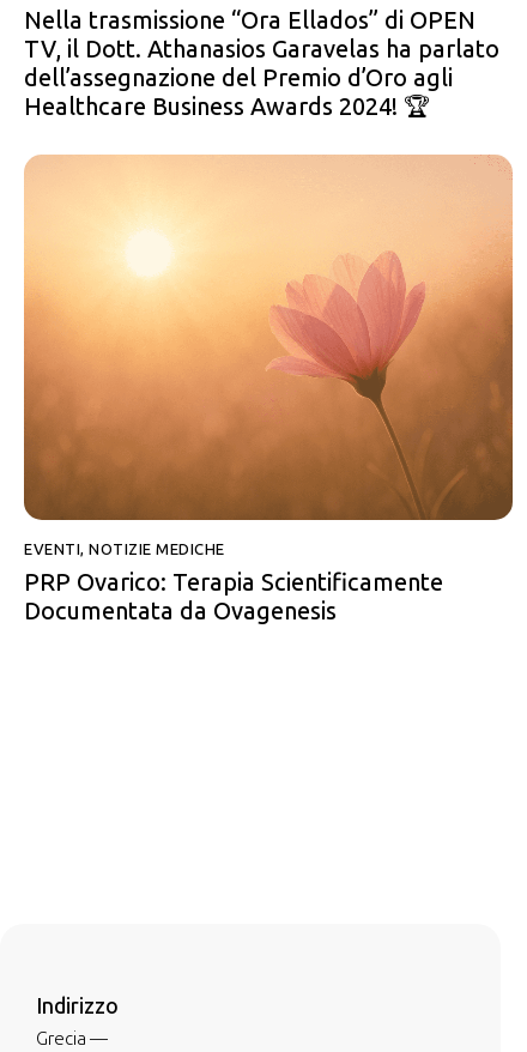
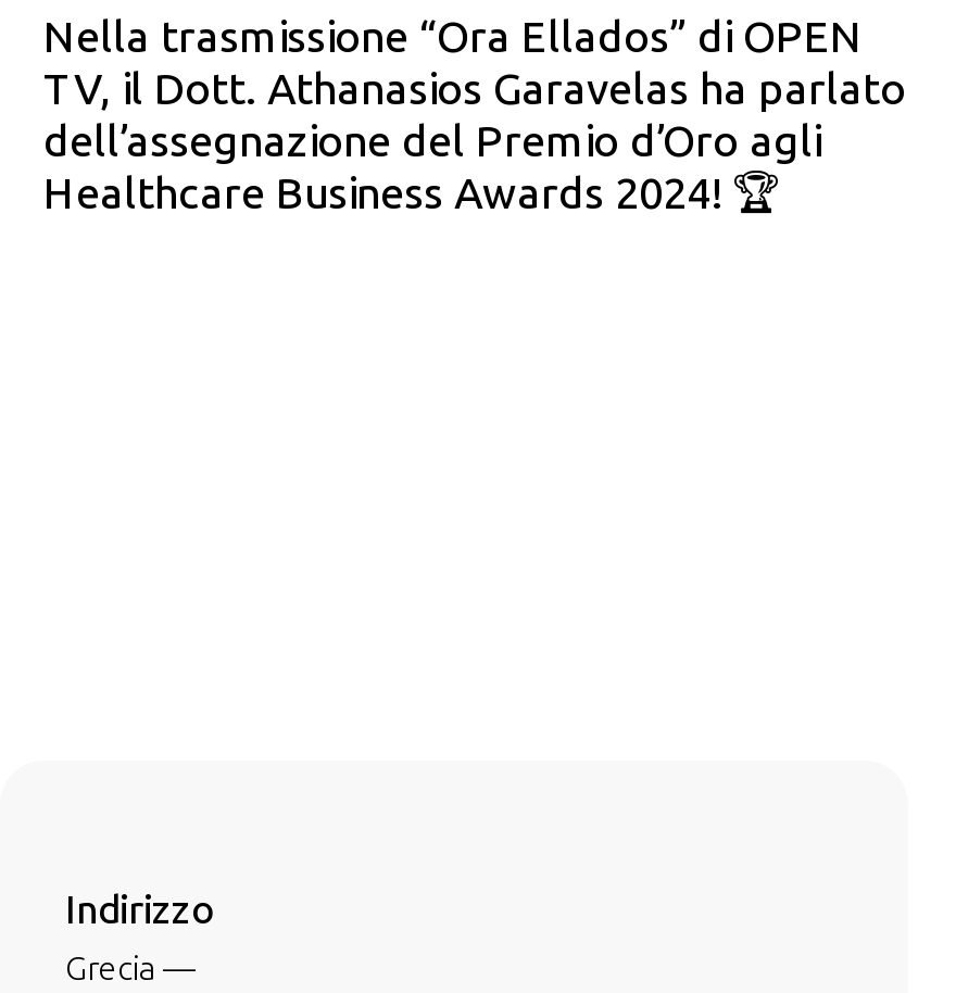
- [image]
- EVENTI, NOTIZIE MEDICHE
- PRP Ovarico: Terapia Scientificamente
- Documentata da Ovagenesis
